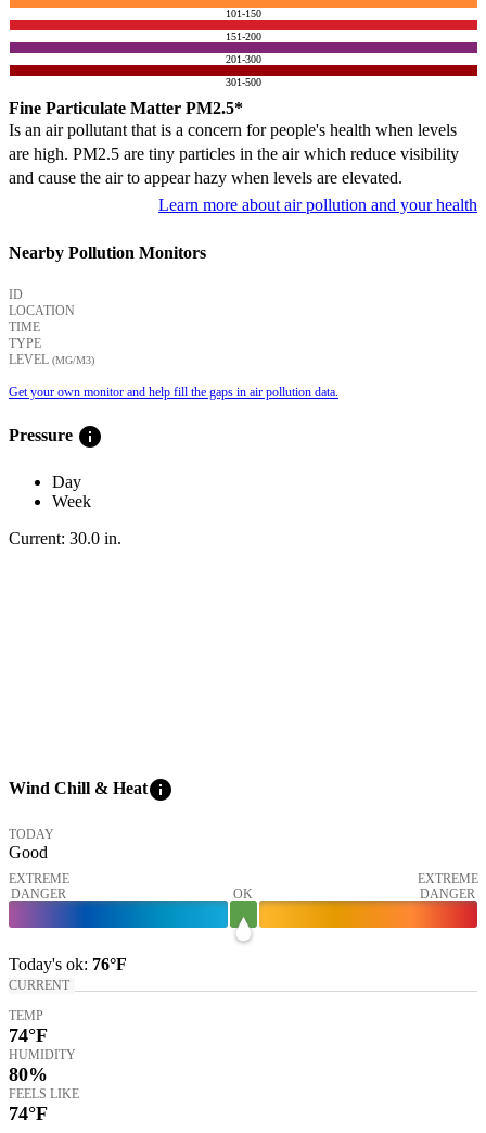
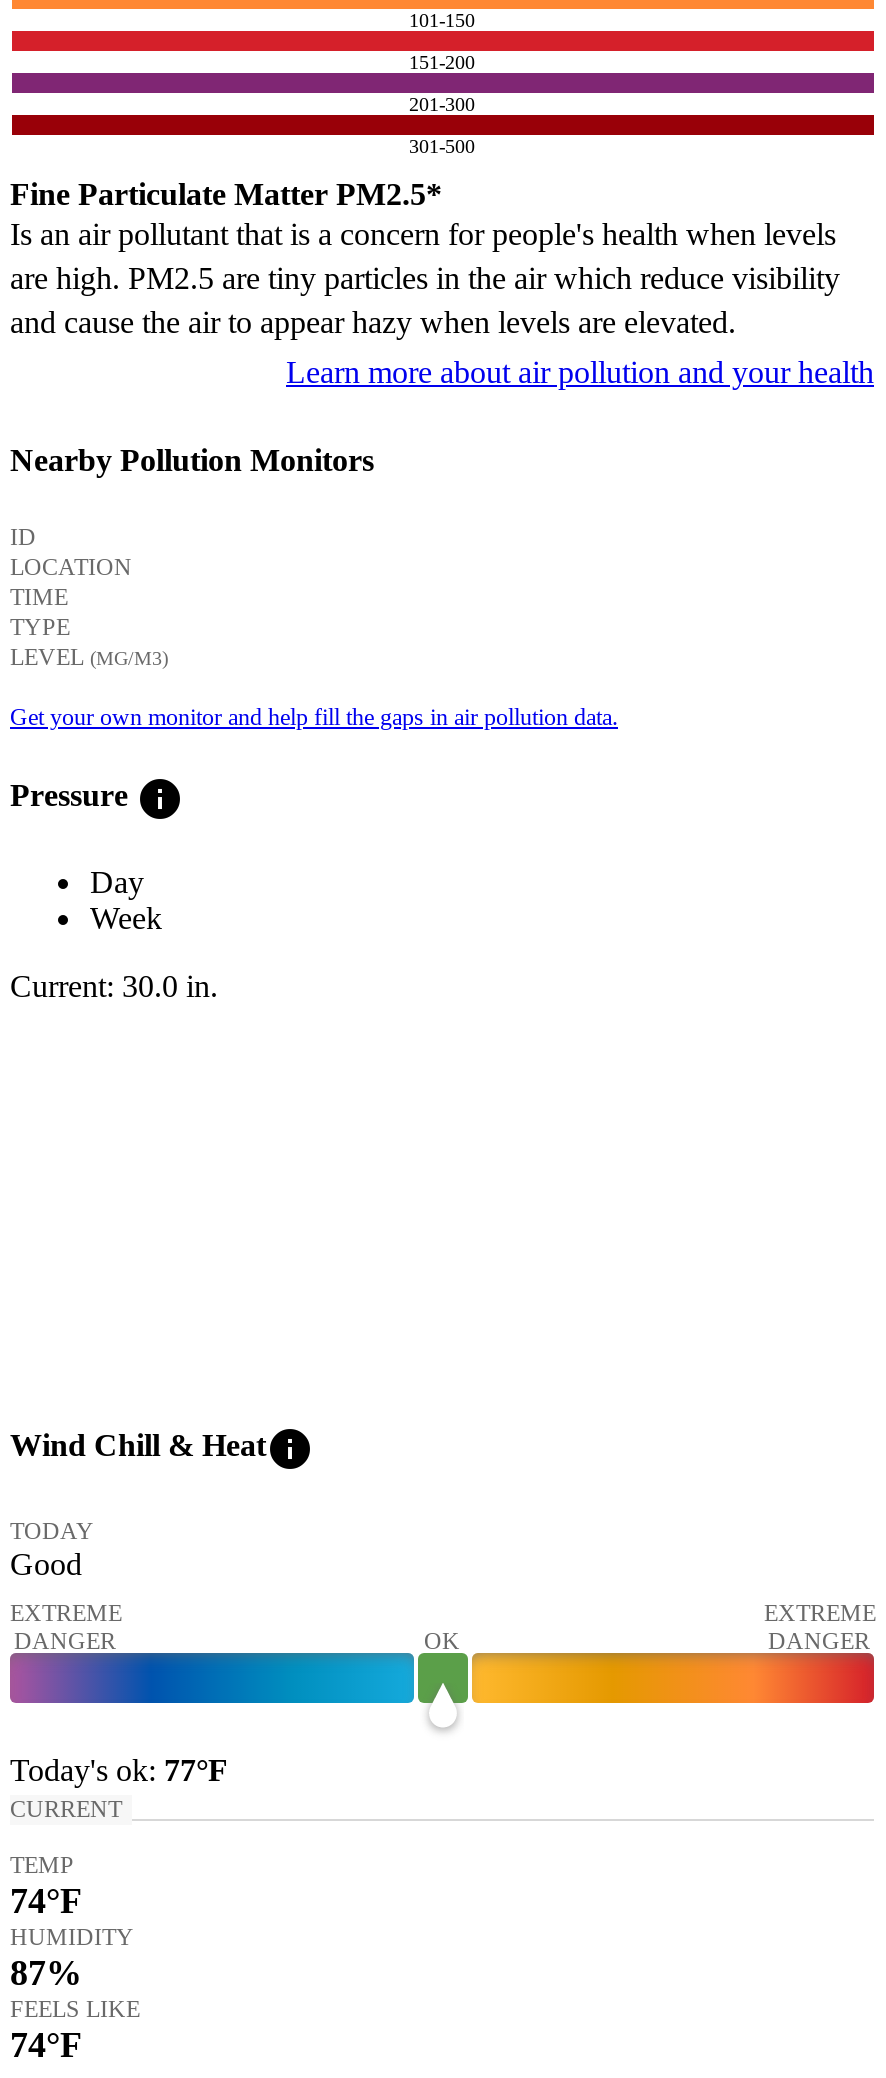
- Today's ok: 76°F
+ Today's ok: 77°F

- 80%
+ 87%
